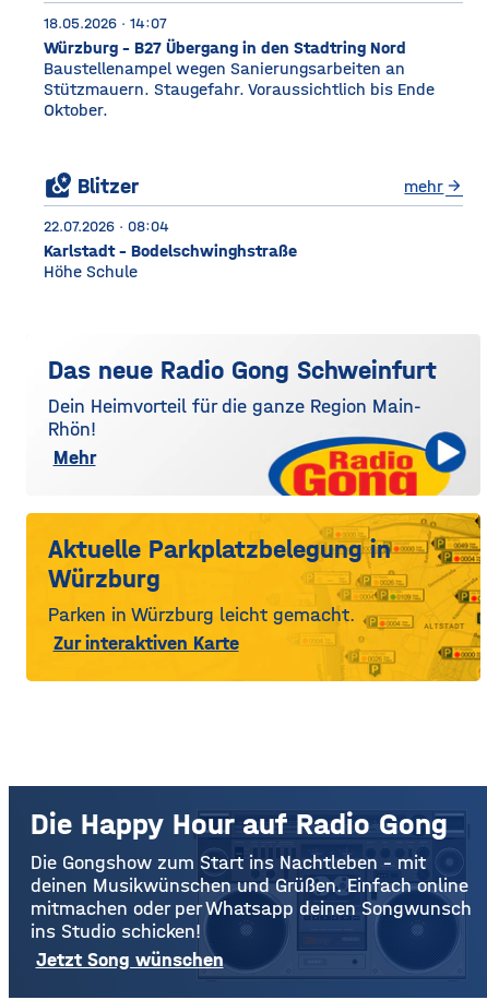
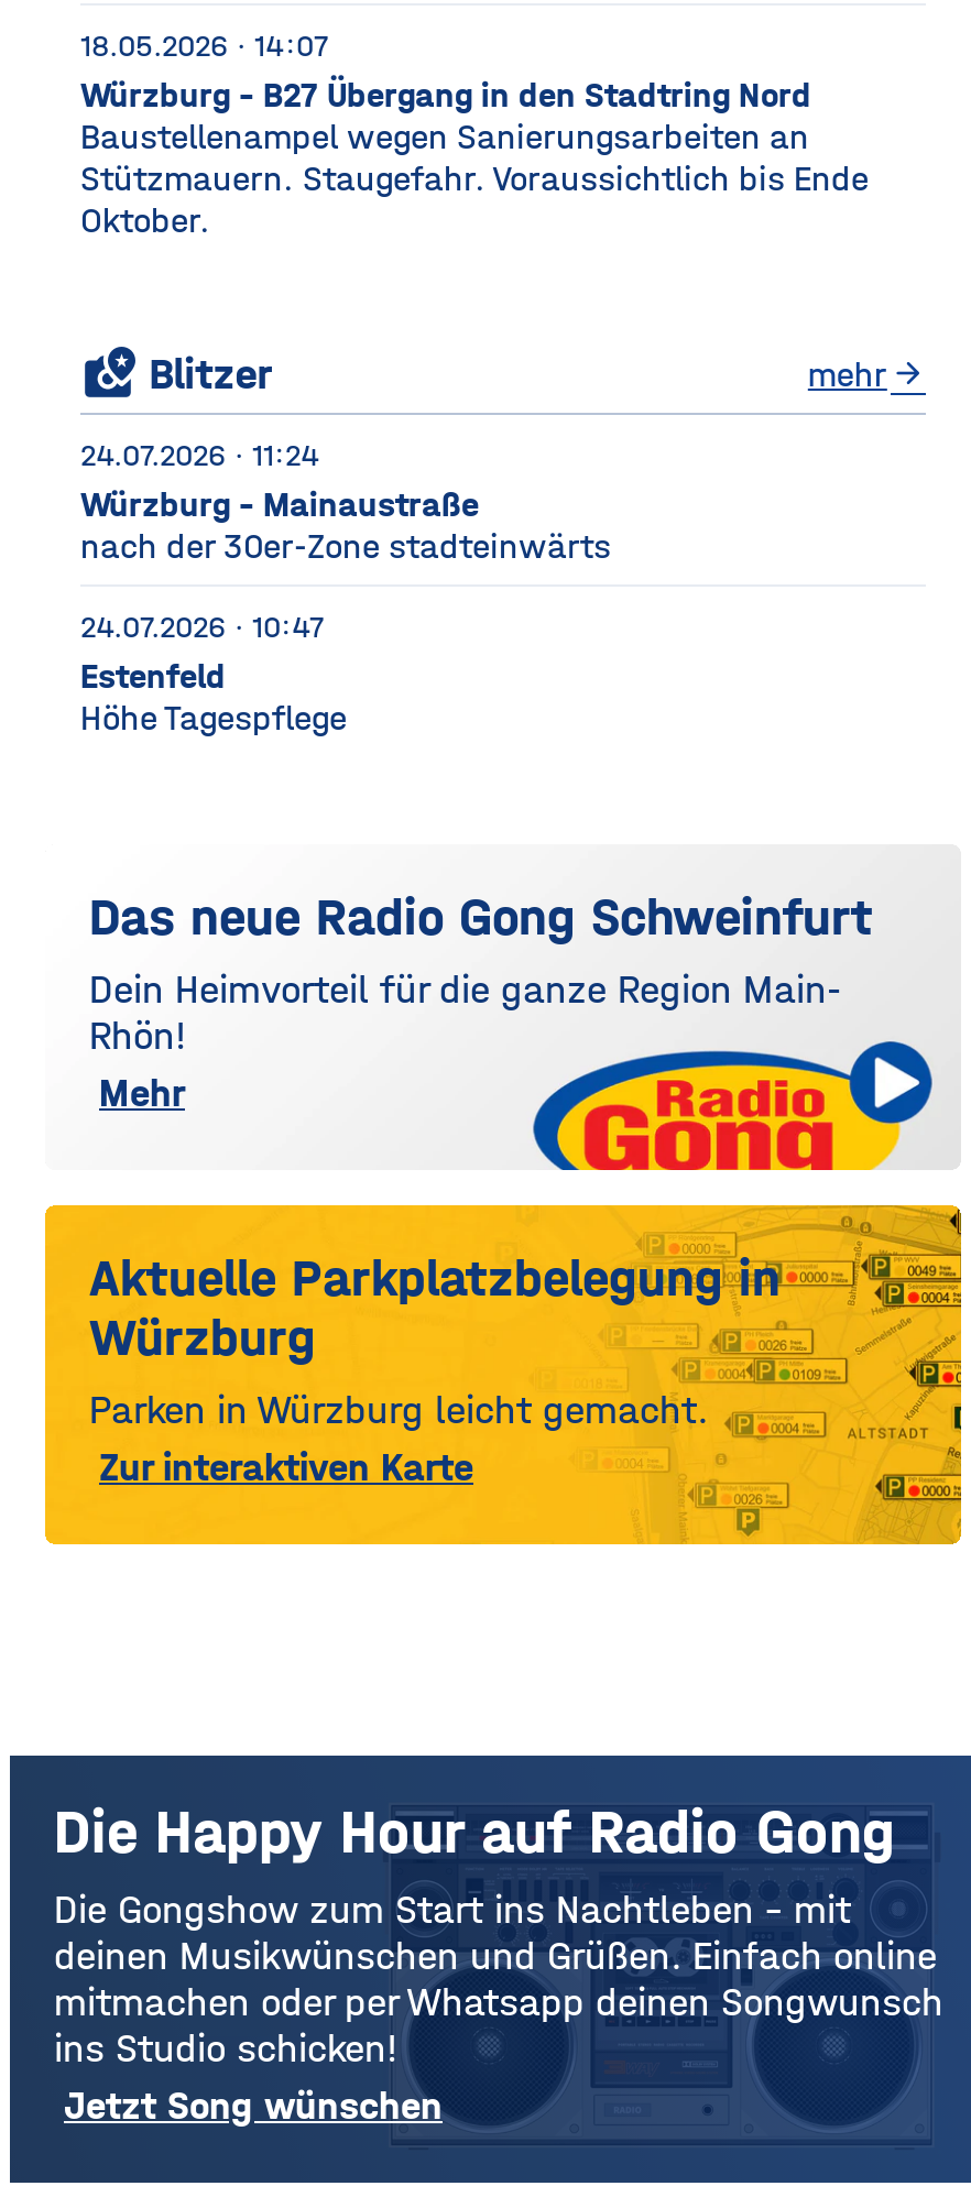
- 22.07.2026 · 08:04
- Karlstadt - Bodelschwinghstraße
- Höhe Schule
+ 24.07.2026 · 11:24
+ Würzburg - Mainaustraße
+ nach der 30er-Zone stadteinwärts
+ 24.07.2026 · 10:47
+ Estenfeld
+ Höhe Tagespflege
